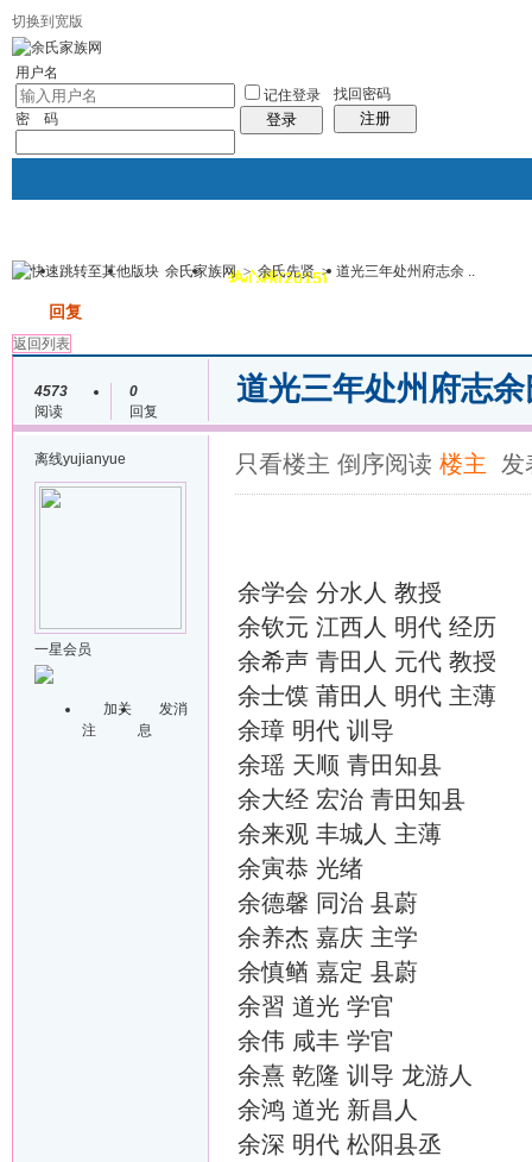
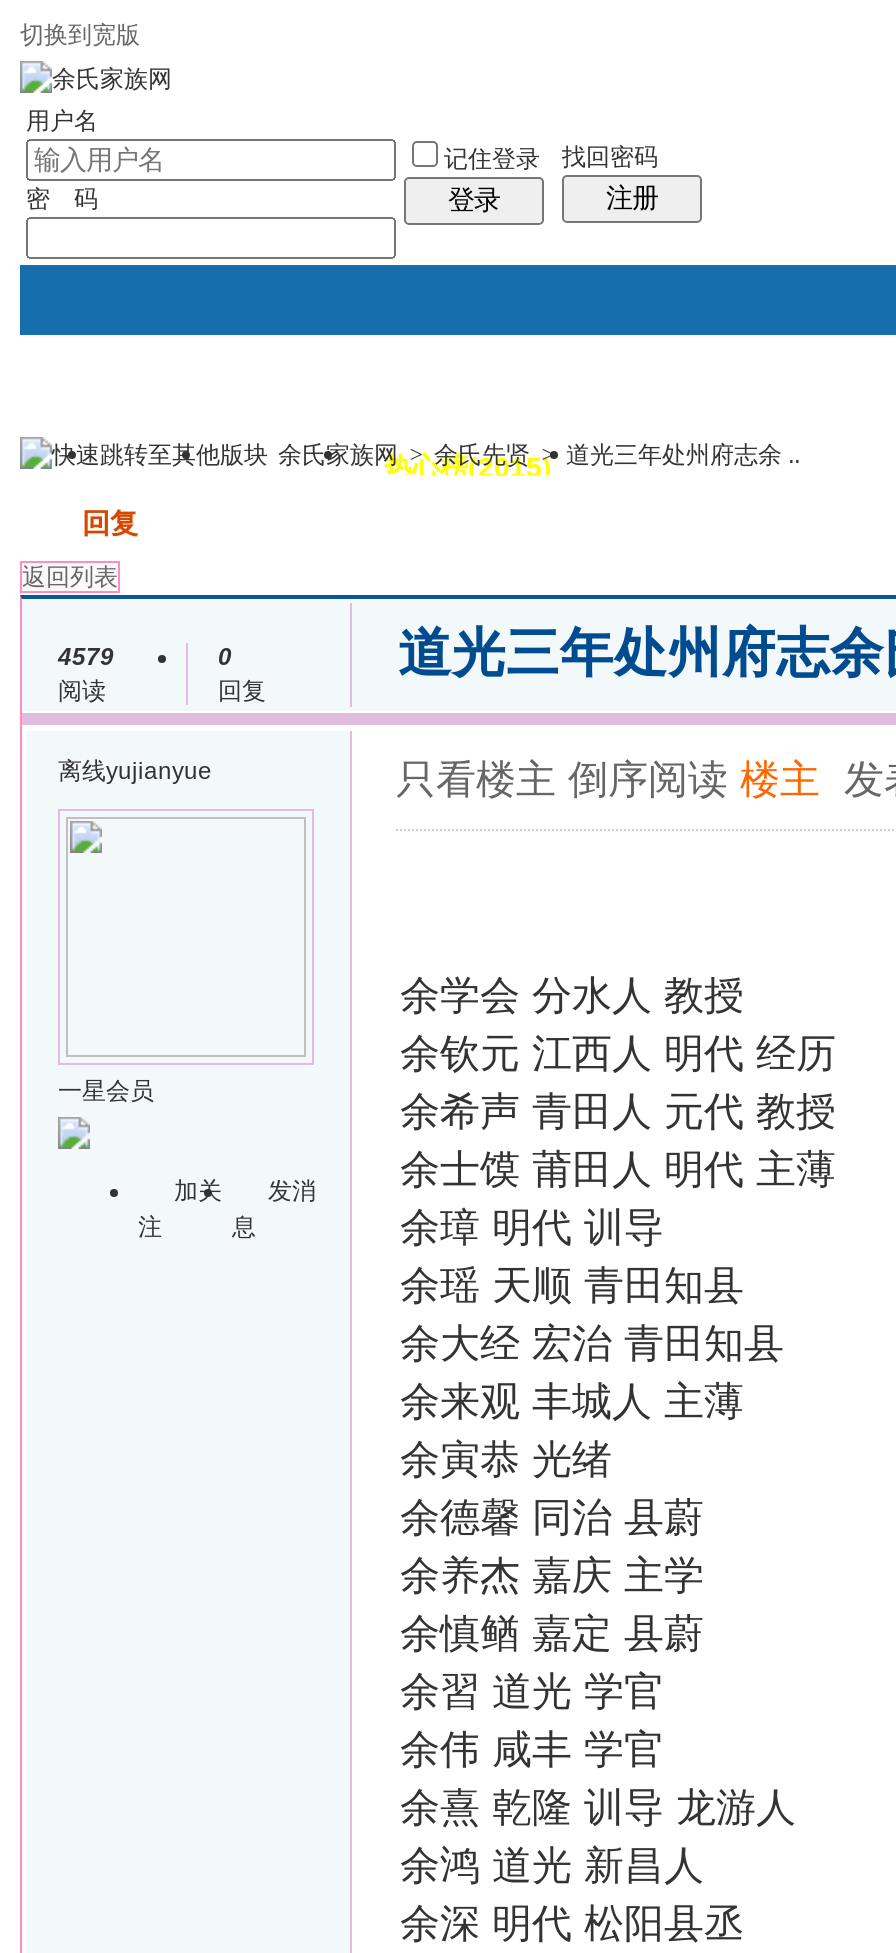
- 4573
+ 4579
